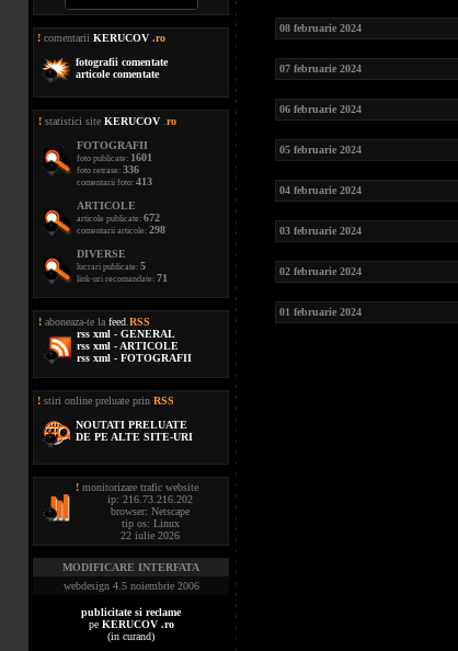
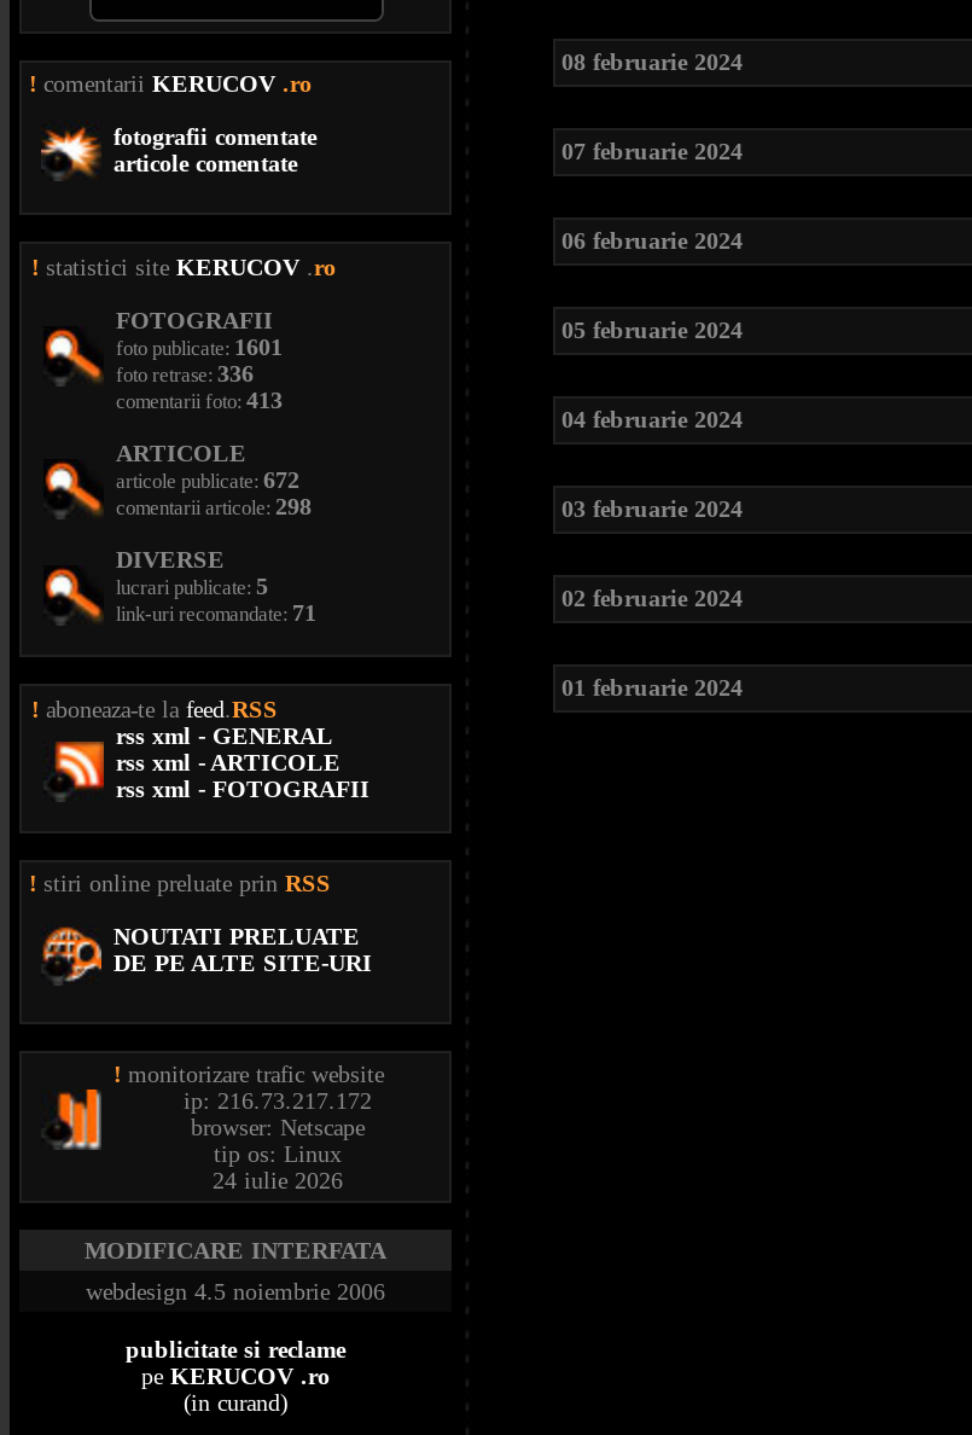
- ip: 216.73.216.202
+ ip: 216.73.217.172

- 22 iulie 2026
+ 24 iulie 2026
